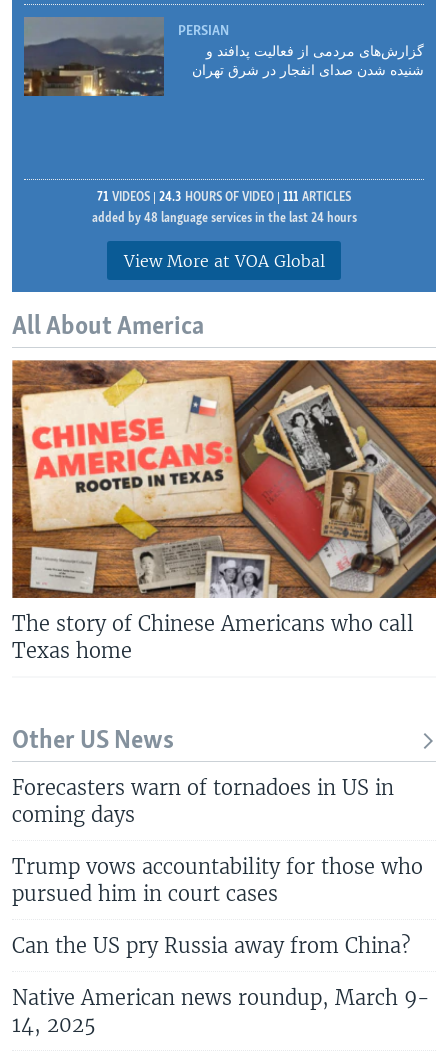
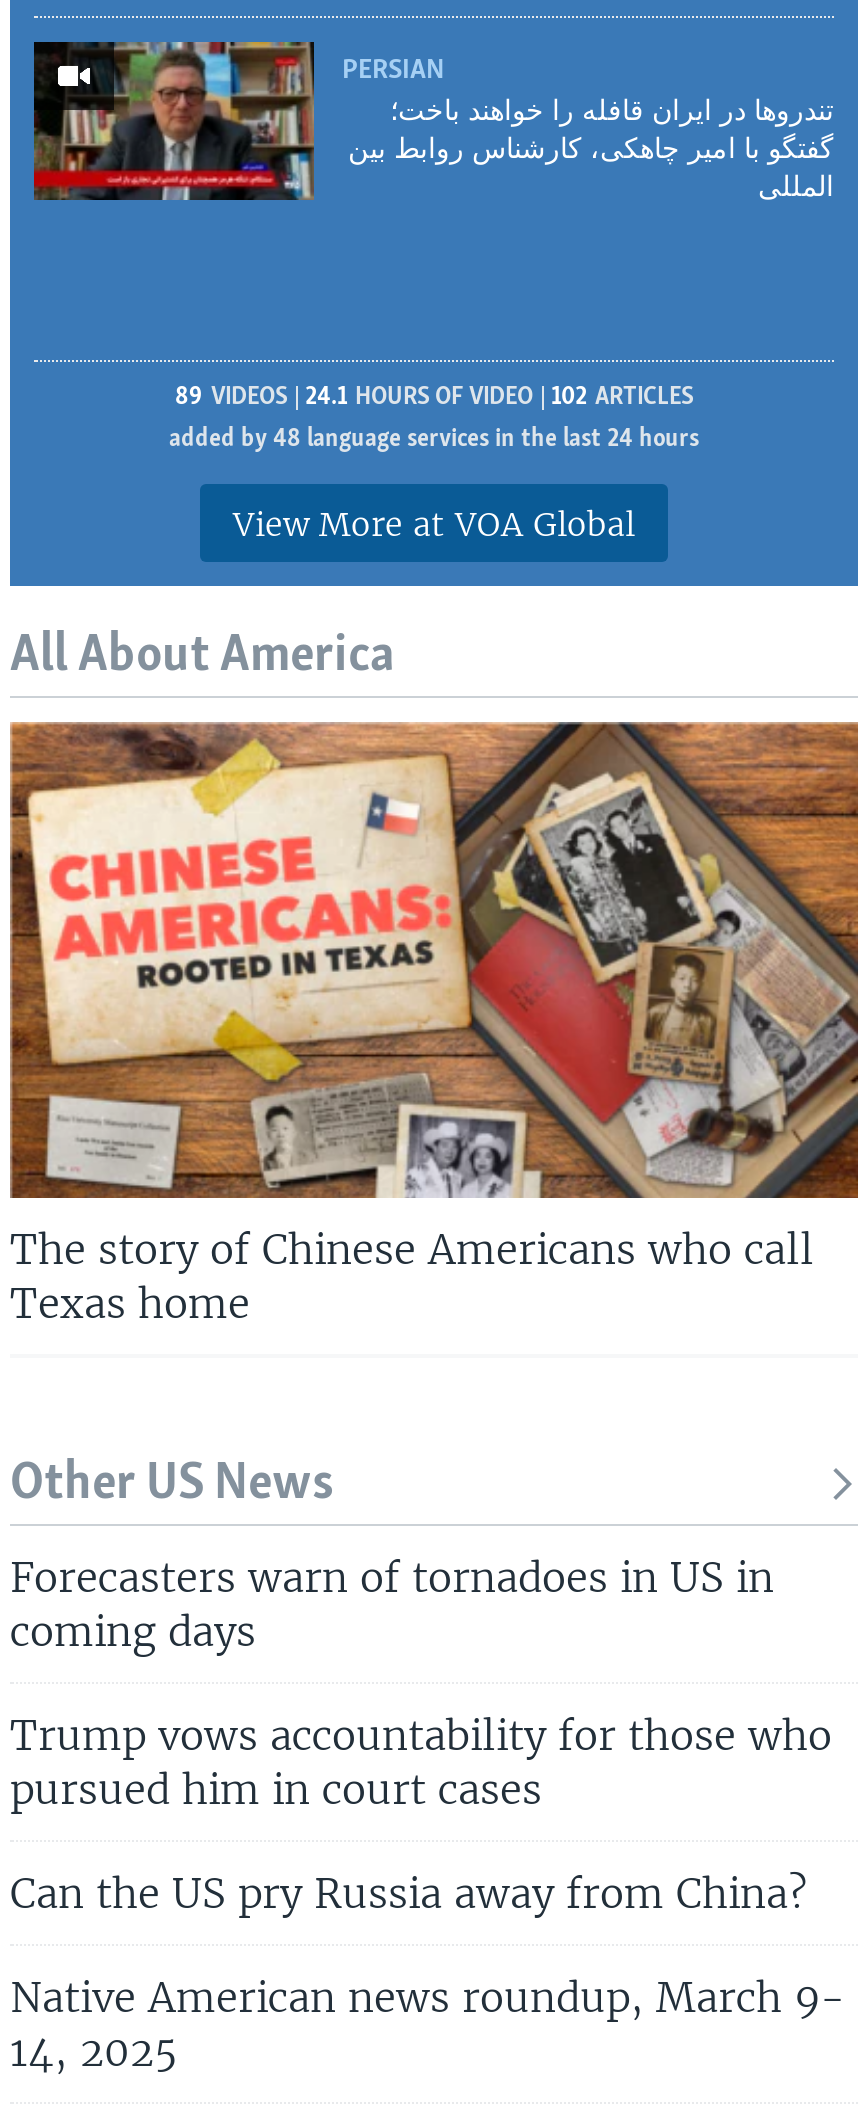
- [image]
- گزارش‌های مردمی از فعالیت پدافند و
- شنیده شدن صدای انفجار در شرق تهران
+ [image]
+ تندروها در ایران قافله را خواهند باخت؛
+ گفتگو با امیر چاهکی، کارشناس روابط بین
+ المللی

- 71 VIDEOS
- 24.3 HOURS OF VIDEO
- 111 ARTICLES
+ 89 VIDEOS
+ 24.1 HOURS OF VIDEO
+ 102 ARTICLES
